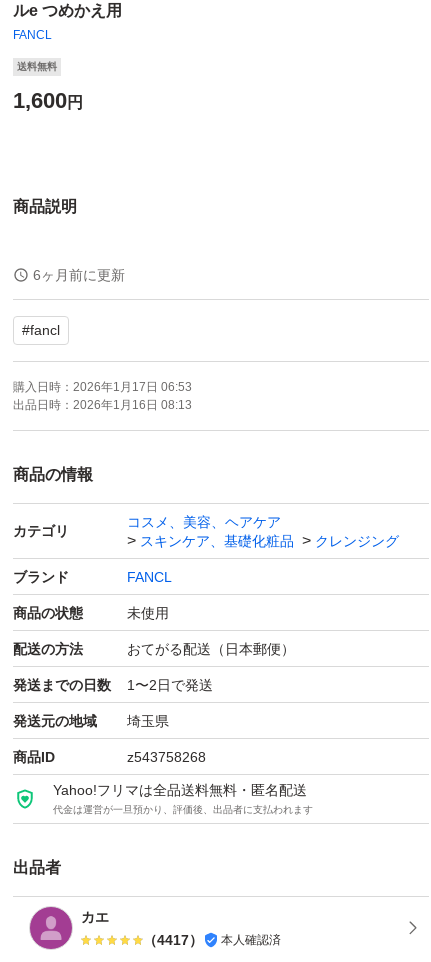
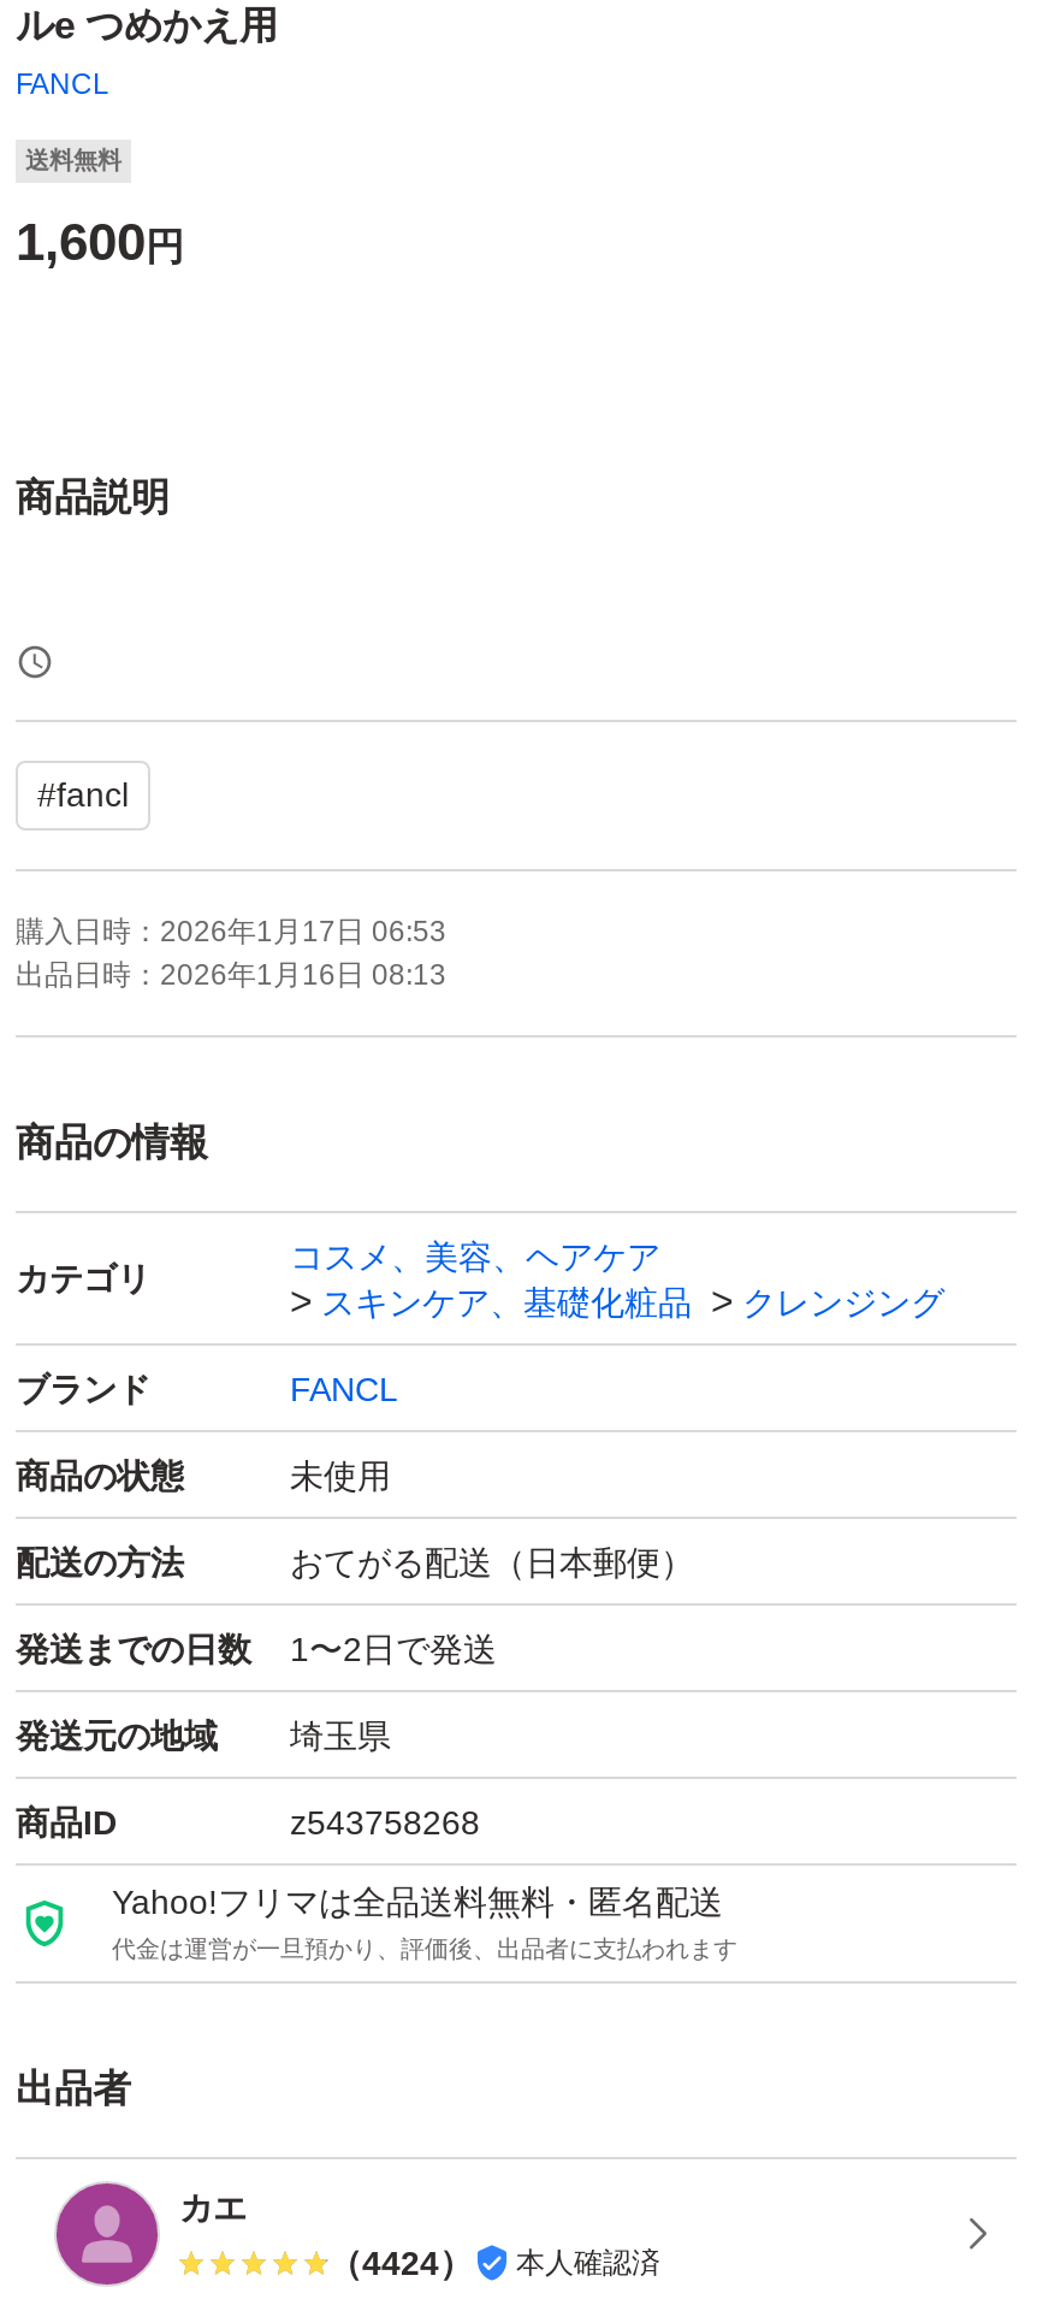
- 6ヶ月前に更新

- （4417） 本人確認済
+ （4424） 本人確認済
